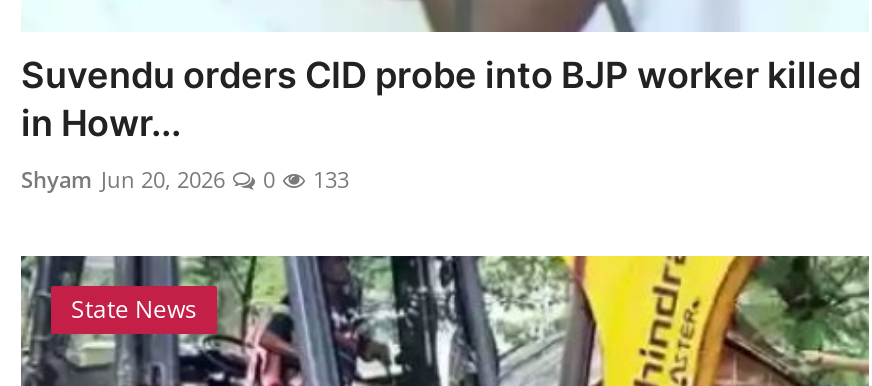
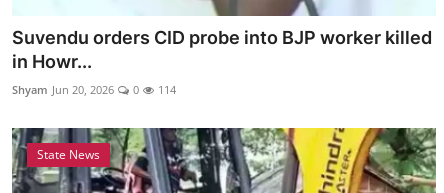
- Shyam Jun 20, 2026 0 133
+ Shyam Jun 20, 2026 0 114
